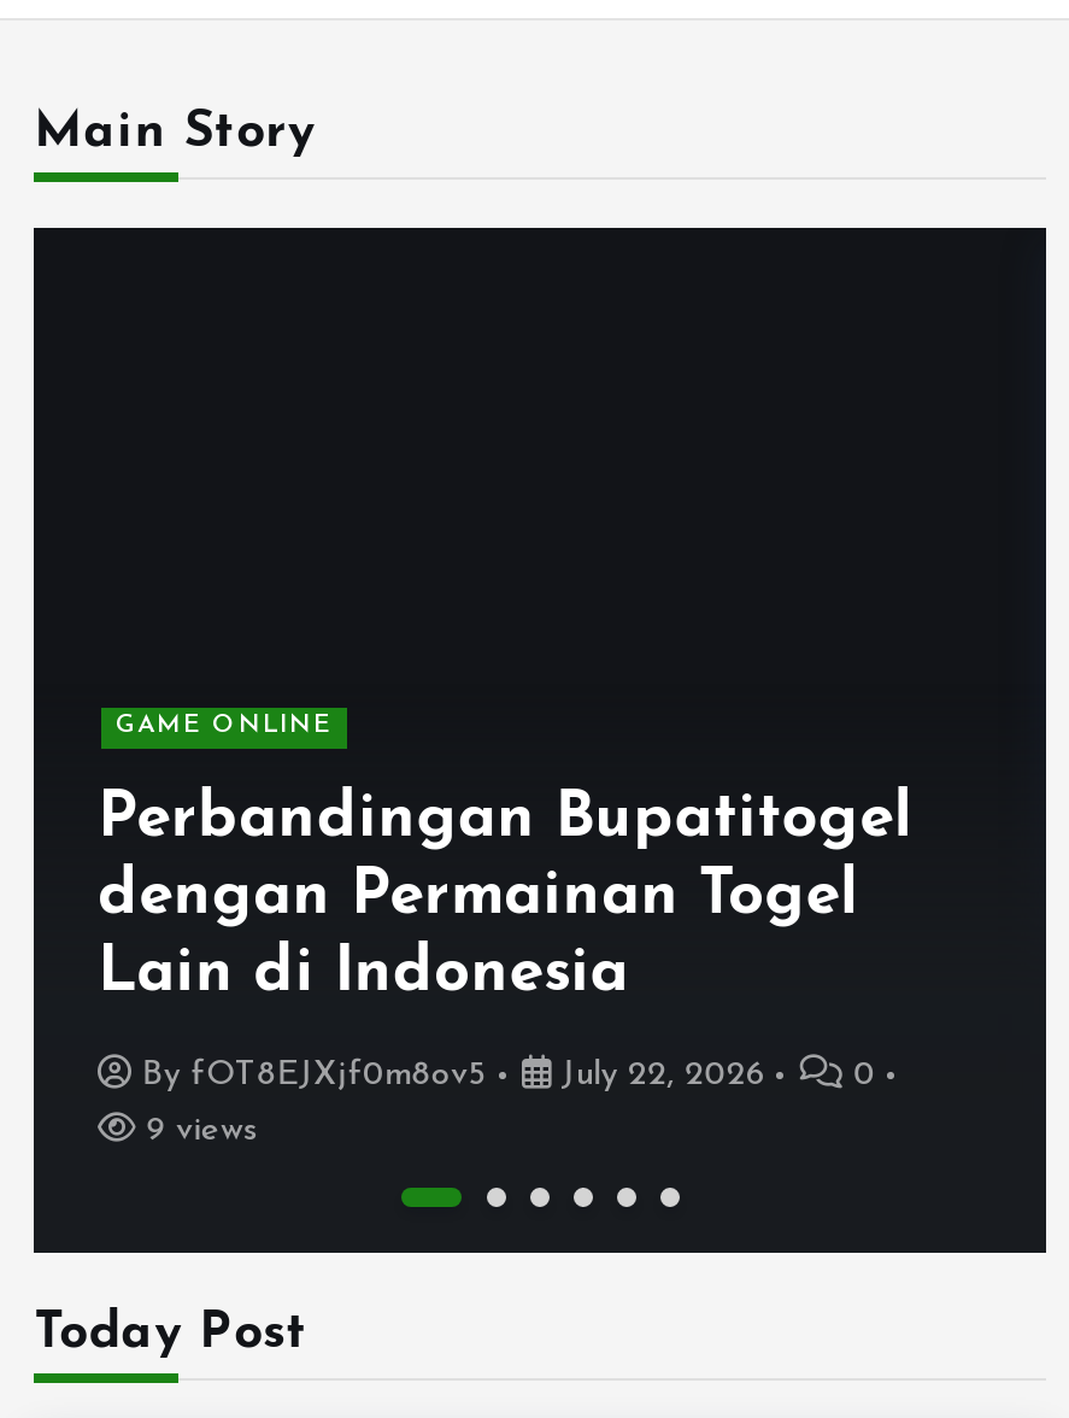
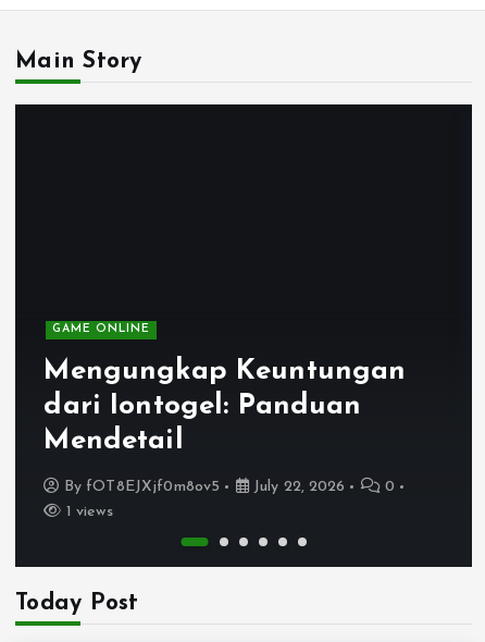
- Perbandingan Bupatitogel
- dengan Permainan Togel
- Lain di Indonesia
+ Mengungkap Keuntungan
+ dari Iontogel: Panduan
+ Mendetail

- 9 views
+ 1 views
